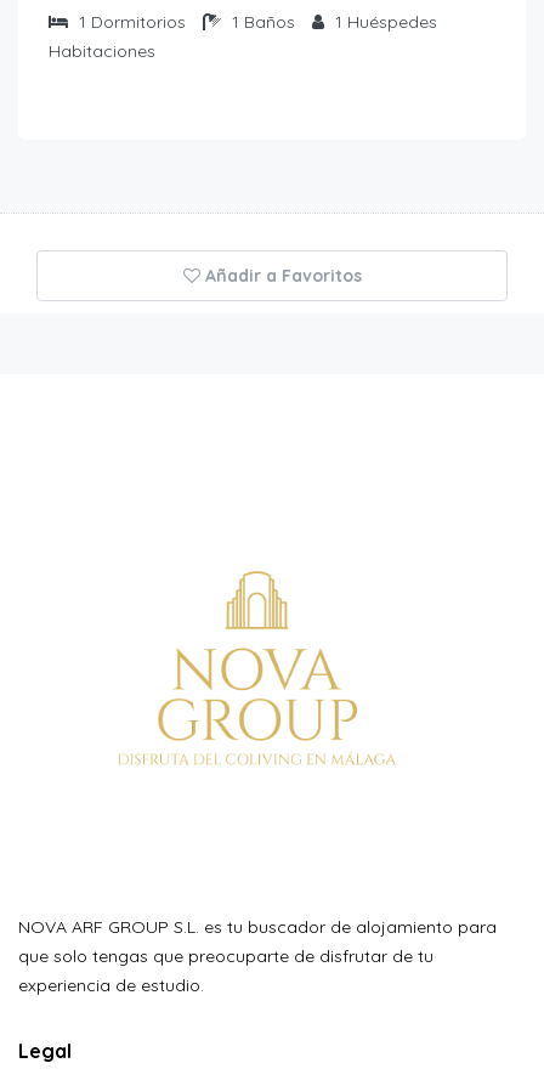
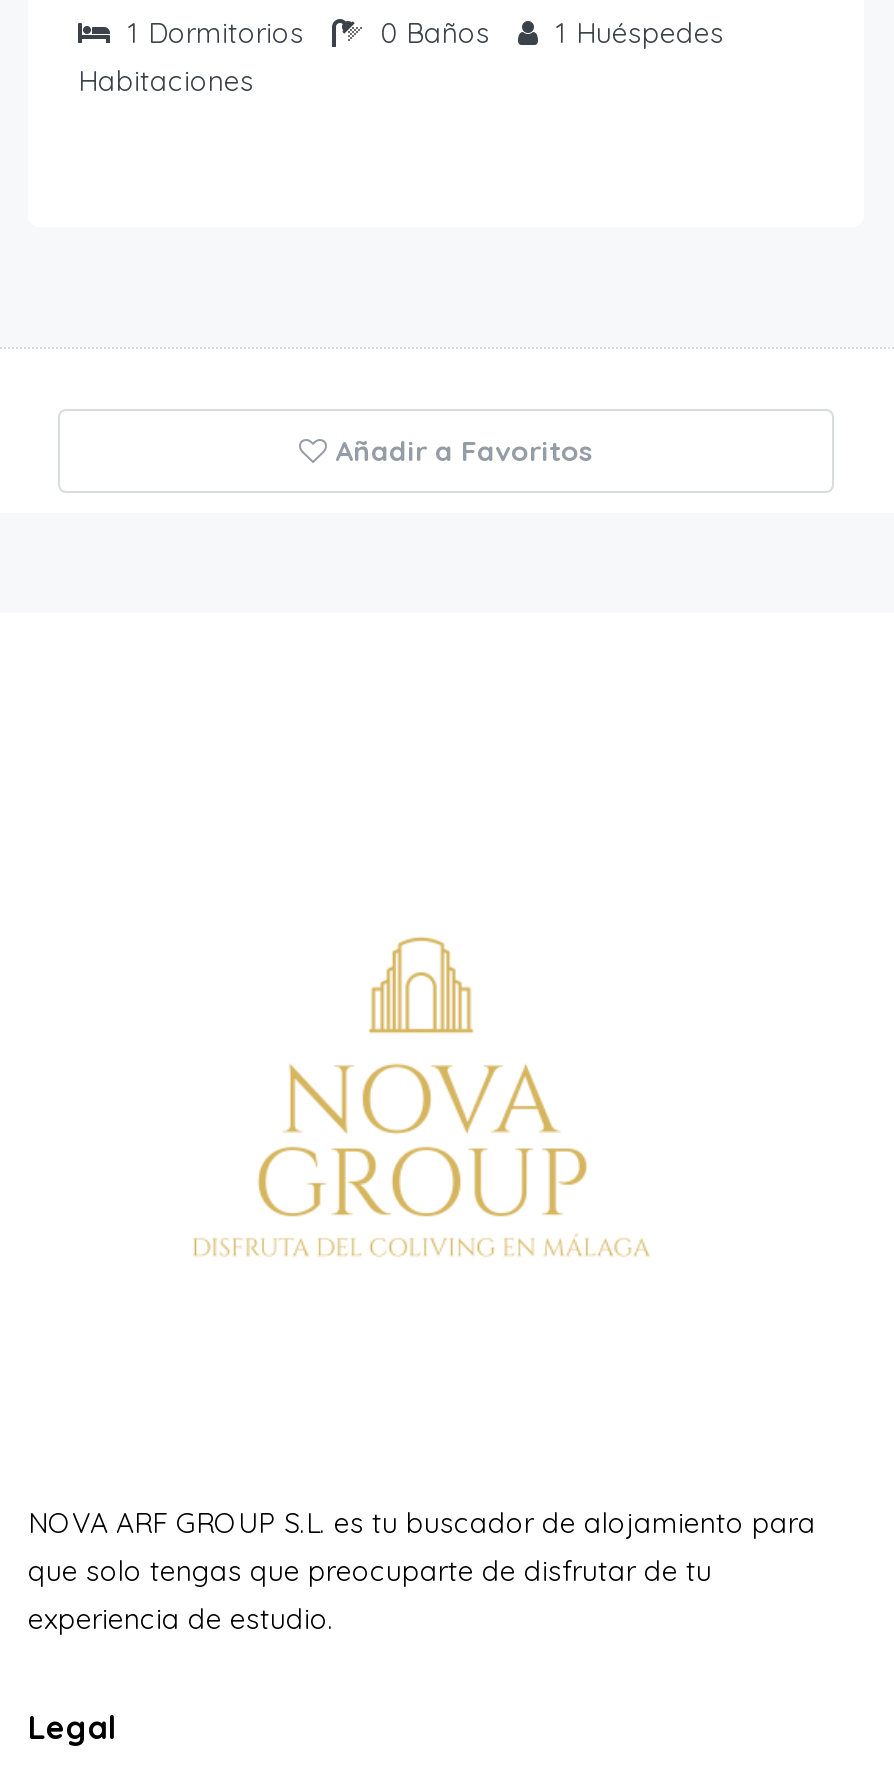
- 1 Baños 1 Huéspedes
+ 0 Baños 1 Huéspedes
